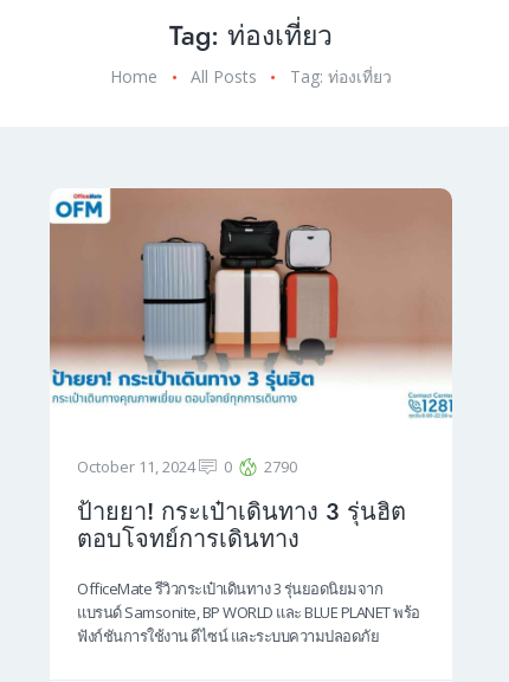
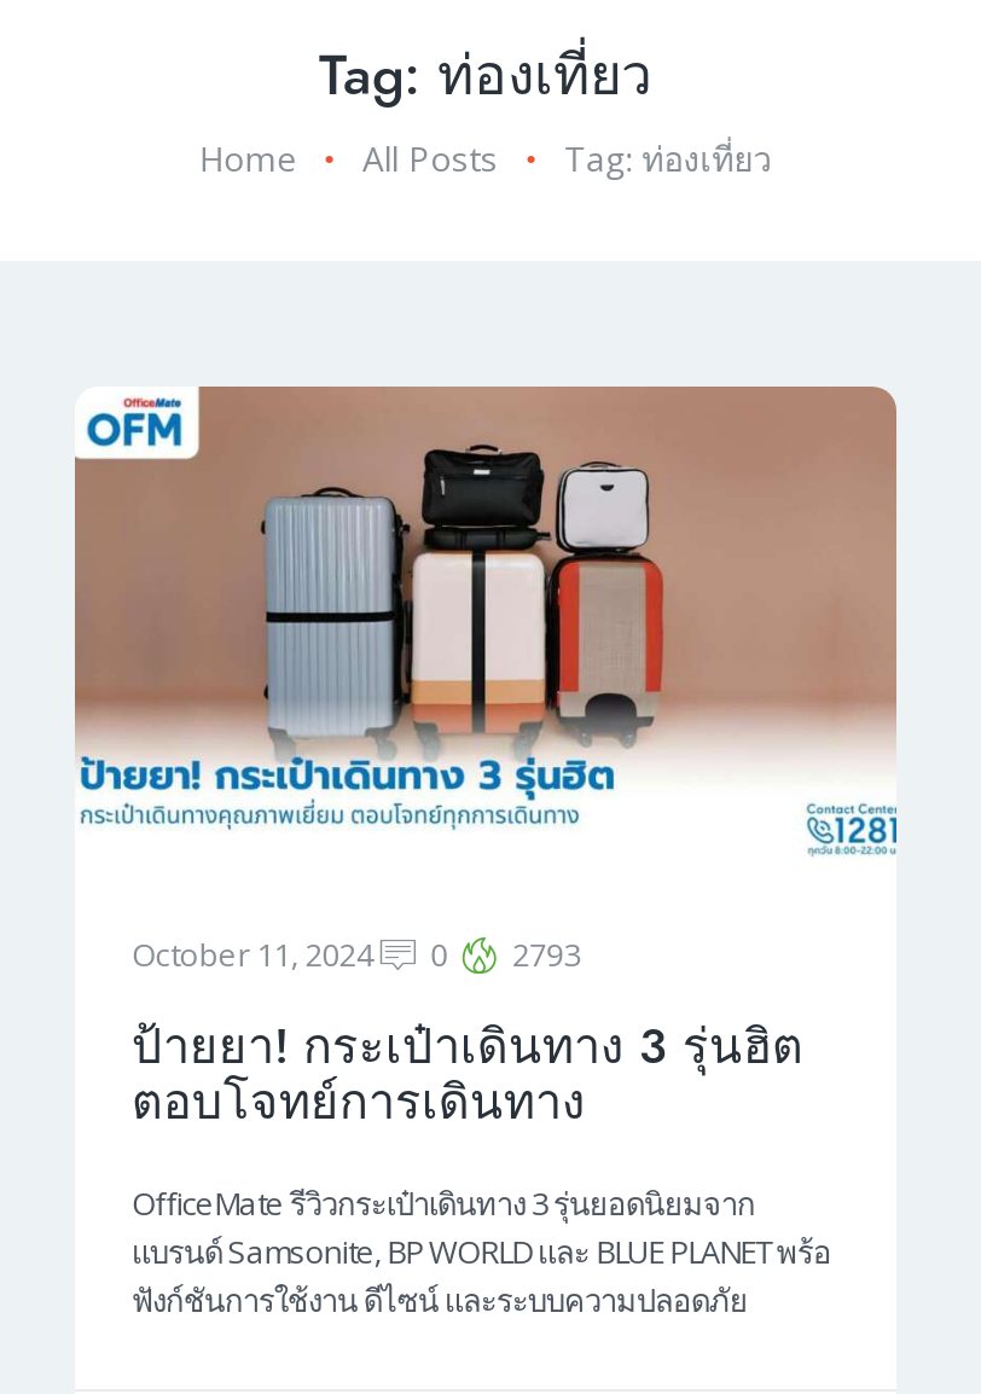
- October 11, 2024 0 2790
+ October 11, 2024 0 2793
